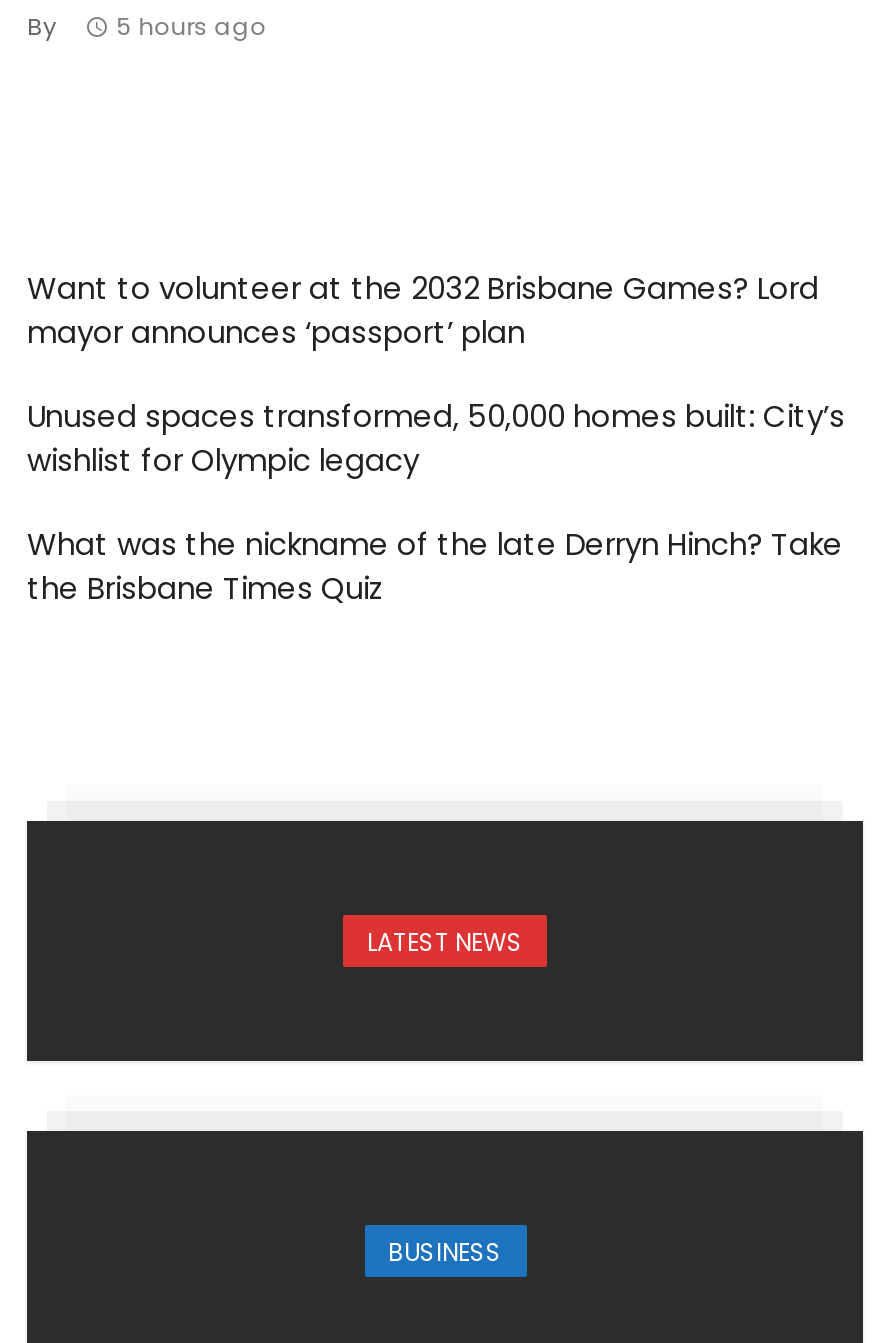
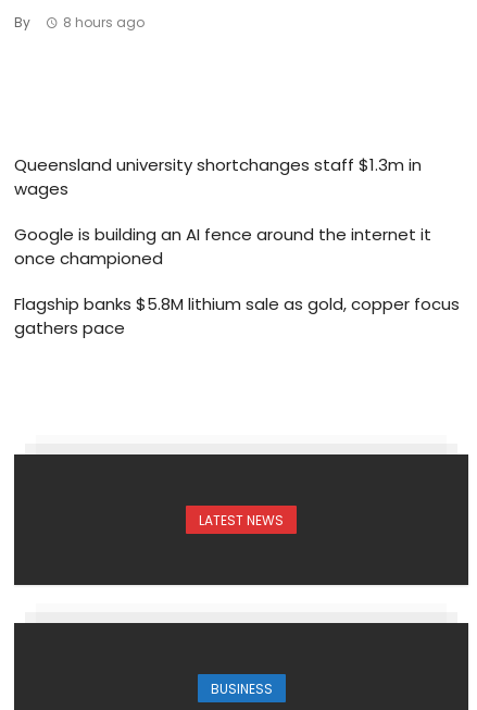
- By 5 hours ago
+ By 8 hours ago

- Want to volunteer at the 2032 Brisbane Games? Lord
- mayor announces ‘passport’ plan
+ Queensland university shortchanges staff $1.3m in
+ wages

- Unused spaces transformed, 50,000 homes built: City’s
- wishlist for Olympic legacy
+ Google is building an AI fence around the internet it
+ once championed

- What was the nickname of the late Derryn Hinch? Take
- the Brisbane Times Quiz
+ Flagship banks $5.8M lithium sale as gold, copper focus
+ gathers pace
